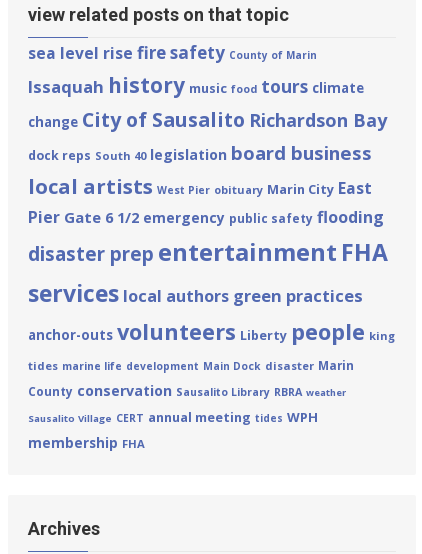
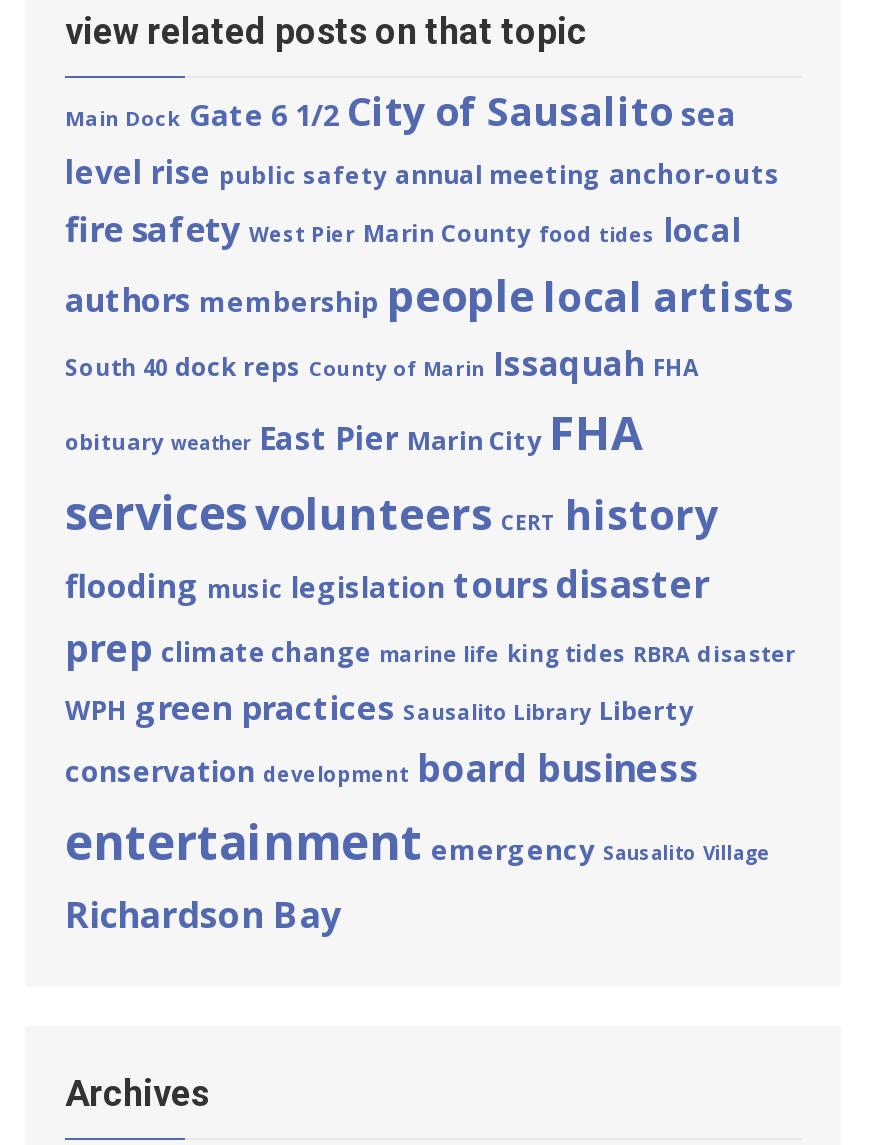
- sea level rise fire safety County of Marin
- Issaquah history music food tours climate
- change City of Sausalito Richardson Bay
- dock reps South 40 legislation board business
- local artists West Pier obituary Marin City East
- Pier Gate 6 1/2 emergency public safety flooding
- disaster prep entertainment FHA
- services local authors green practices
- anchor-outs volunteers Liberty people king
- tides marine life development Main Dock disaster Marin
- County conservation Sausalito Library RBRA weather
- Sausalito Village CERT annual meeting tides WPH
- membership FHA
+ Main Dock Gate 6 1/2 City of Sausalito sea
+ level rise public safety annual meeting anchor-outs
+ fire safety West Pier Marin County food tides local
+ authors membership people local artists
+ South 40 dock reps County of Marin Issaquah FHA
+ obituary weather East Pier Marin City FHA
+ services volunteers CERT history
+ flooding music legislation tours disaster
+ prep climate change marine life king tides RBRA disaster
+ WPH green practices Sausalito Library Liberty
+ conservation development board business
+ entertainment emergency Sausalito Village
+ Richardson Bay
